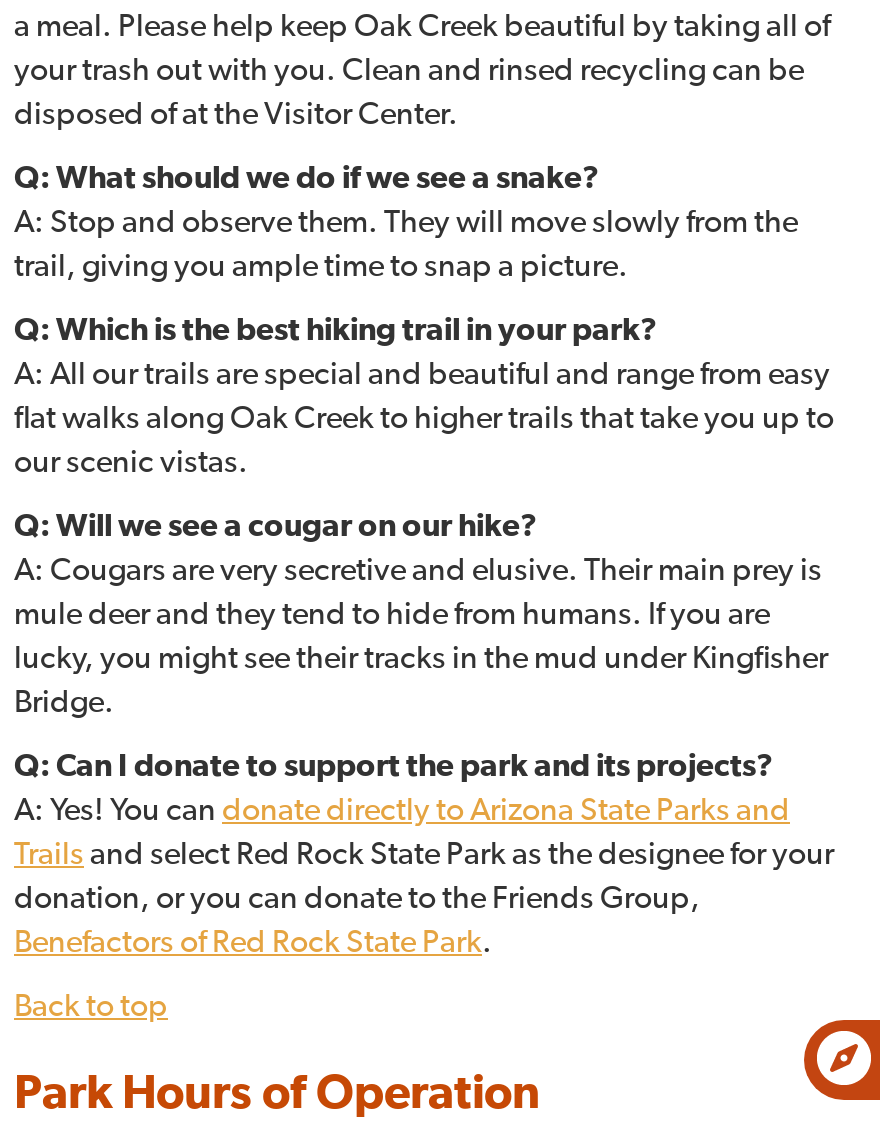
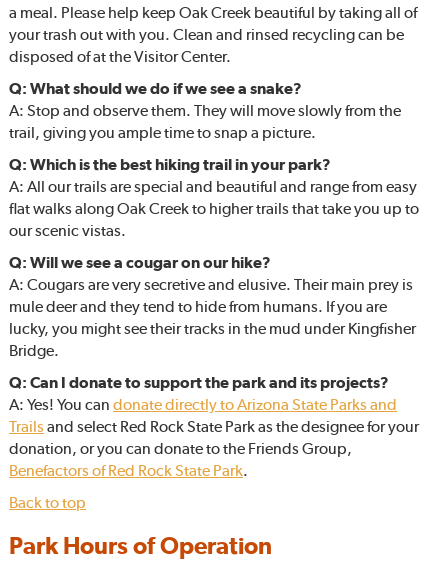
- [image]
